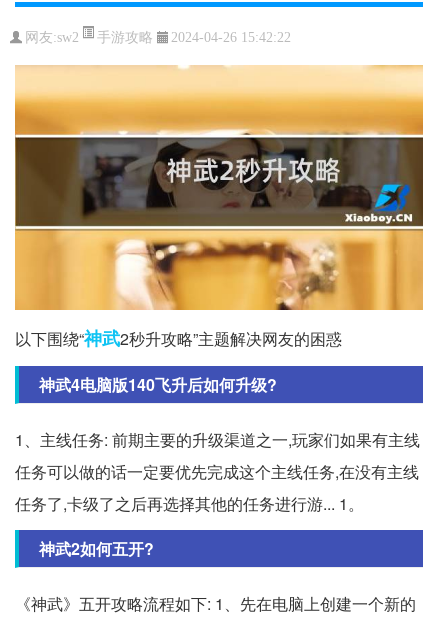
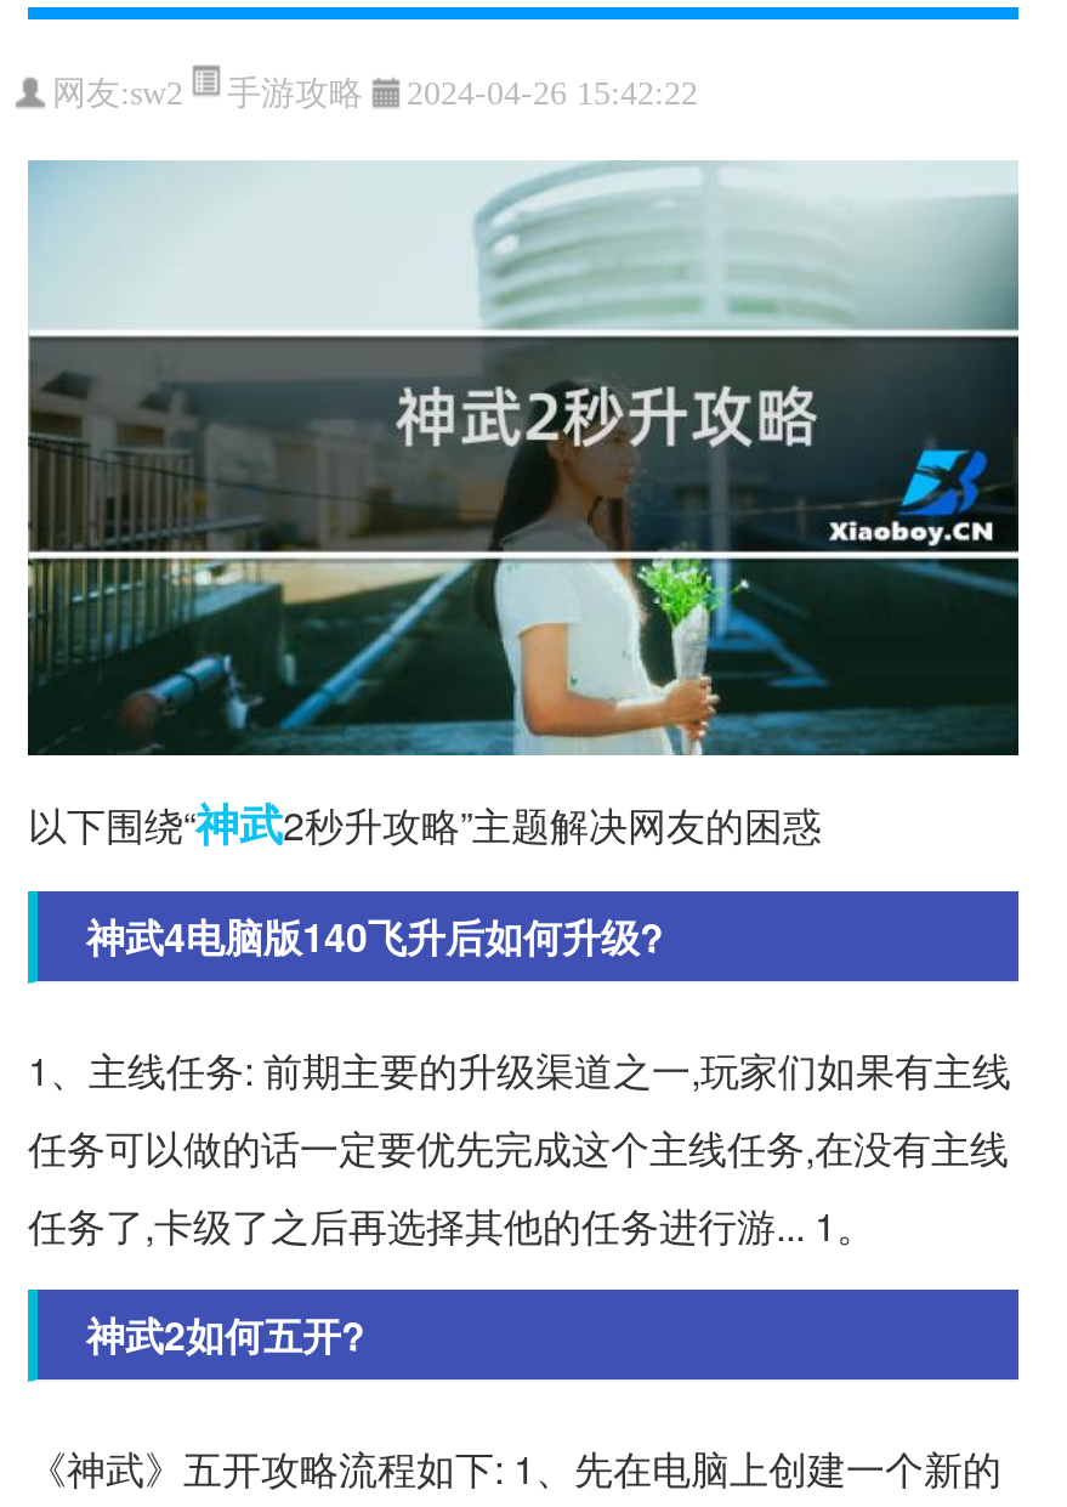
- [image]
+ [image]
